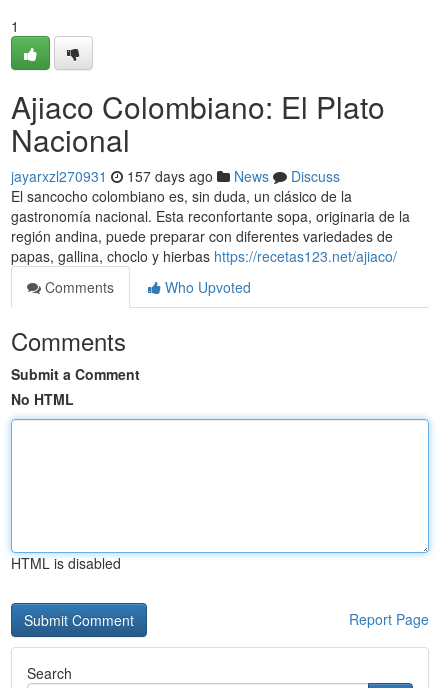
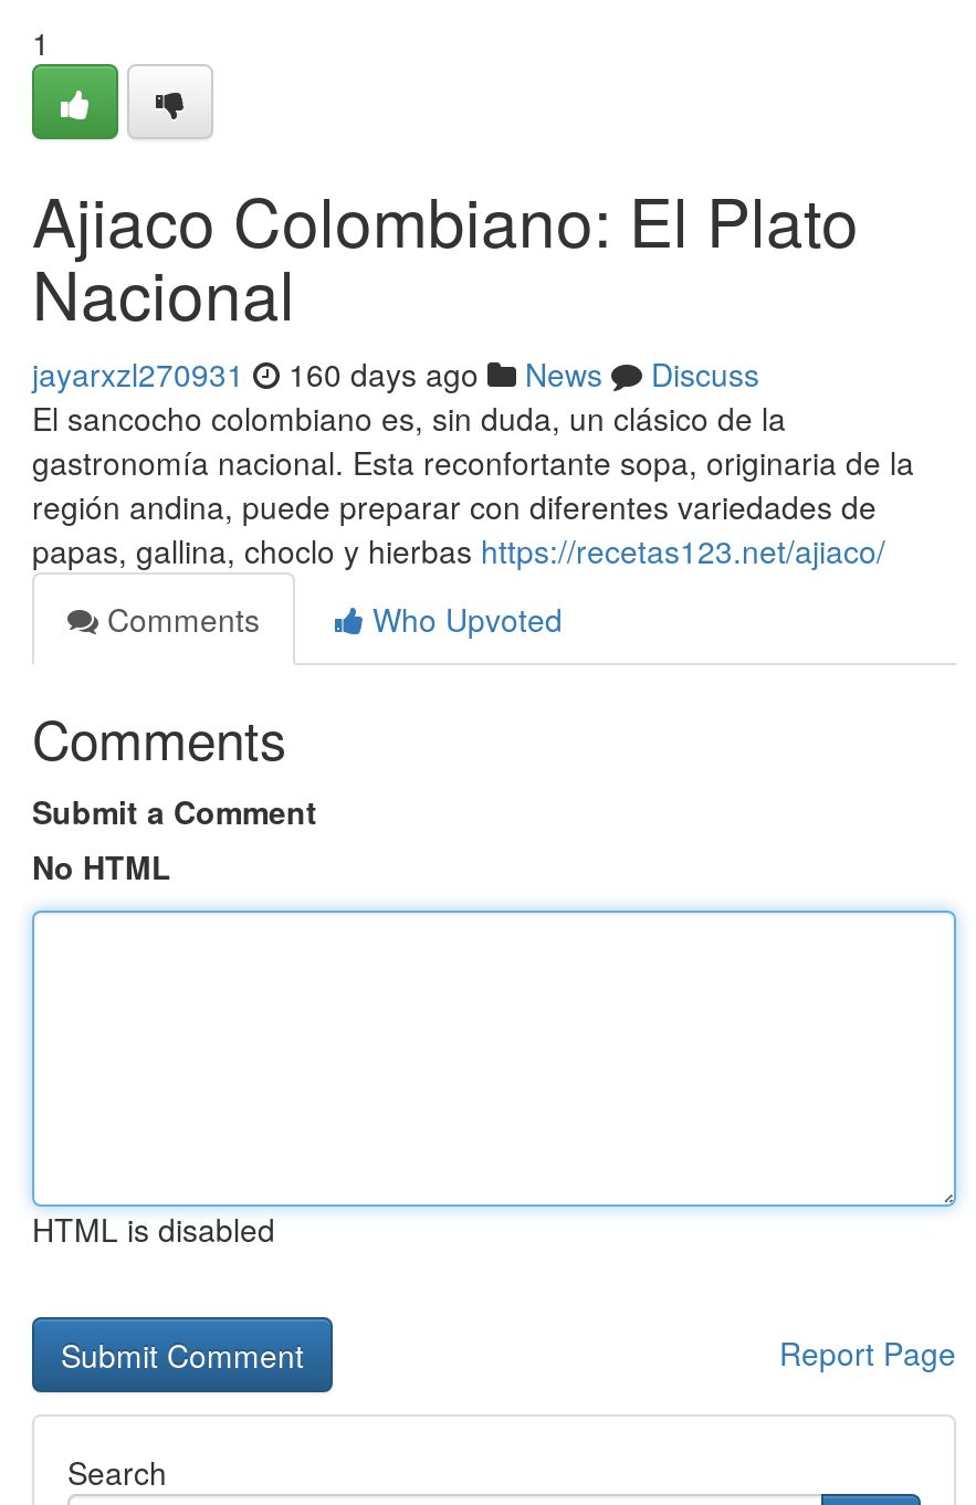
- jayarxzl270931 157 days ago News Discuss
+ jayarxzl270931 160 days ago News Discuss
